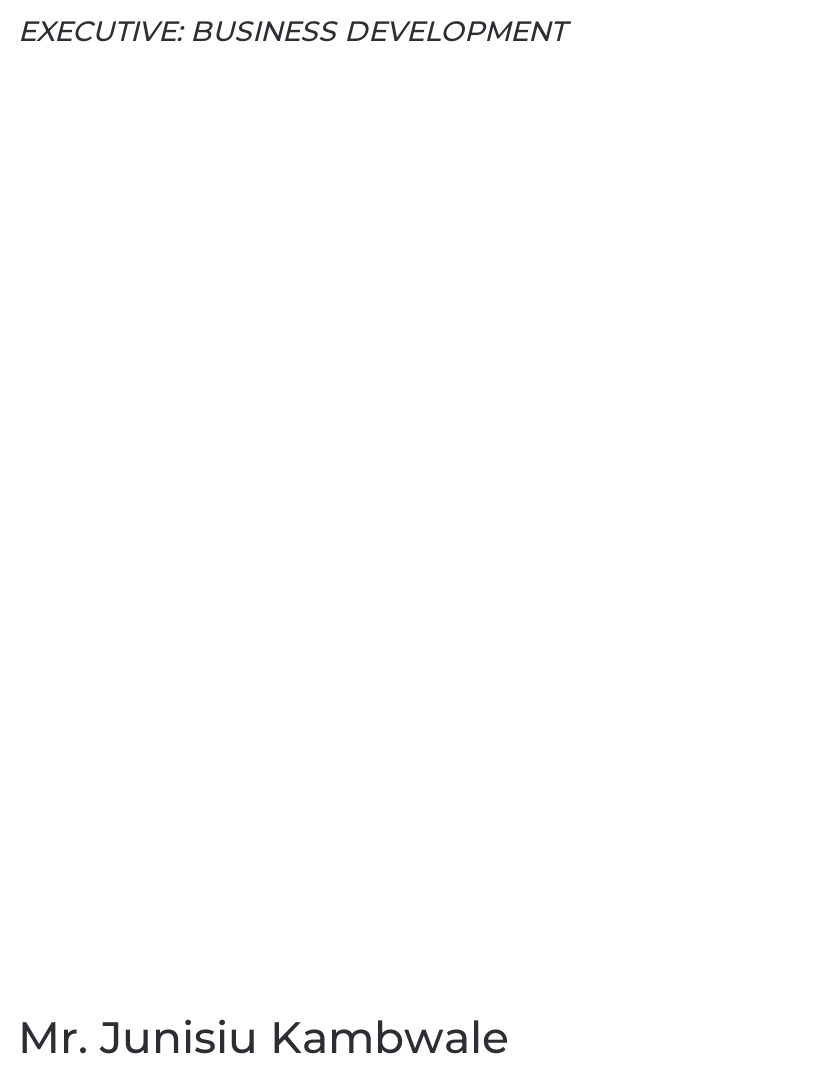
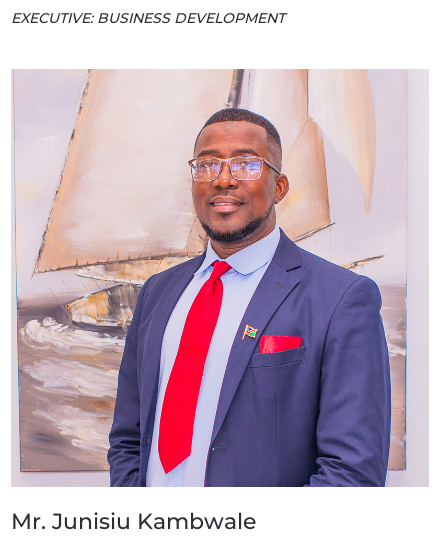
+ [image]
